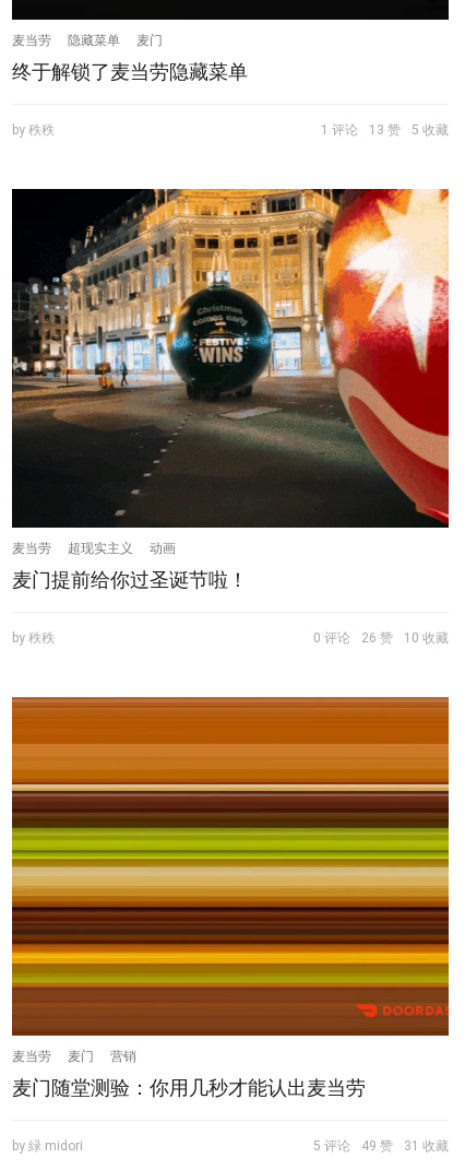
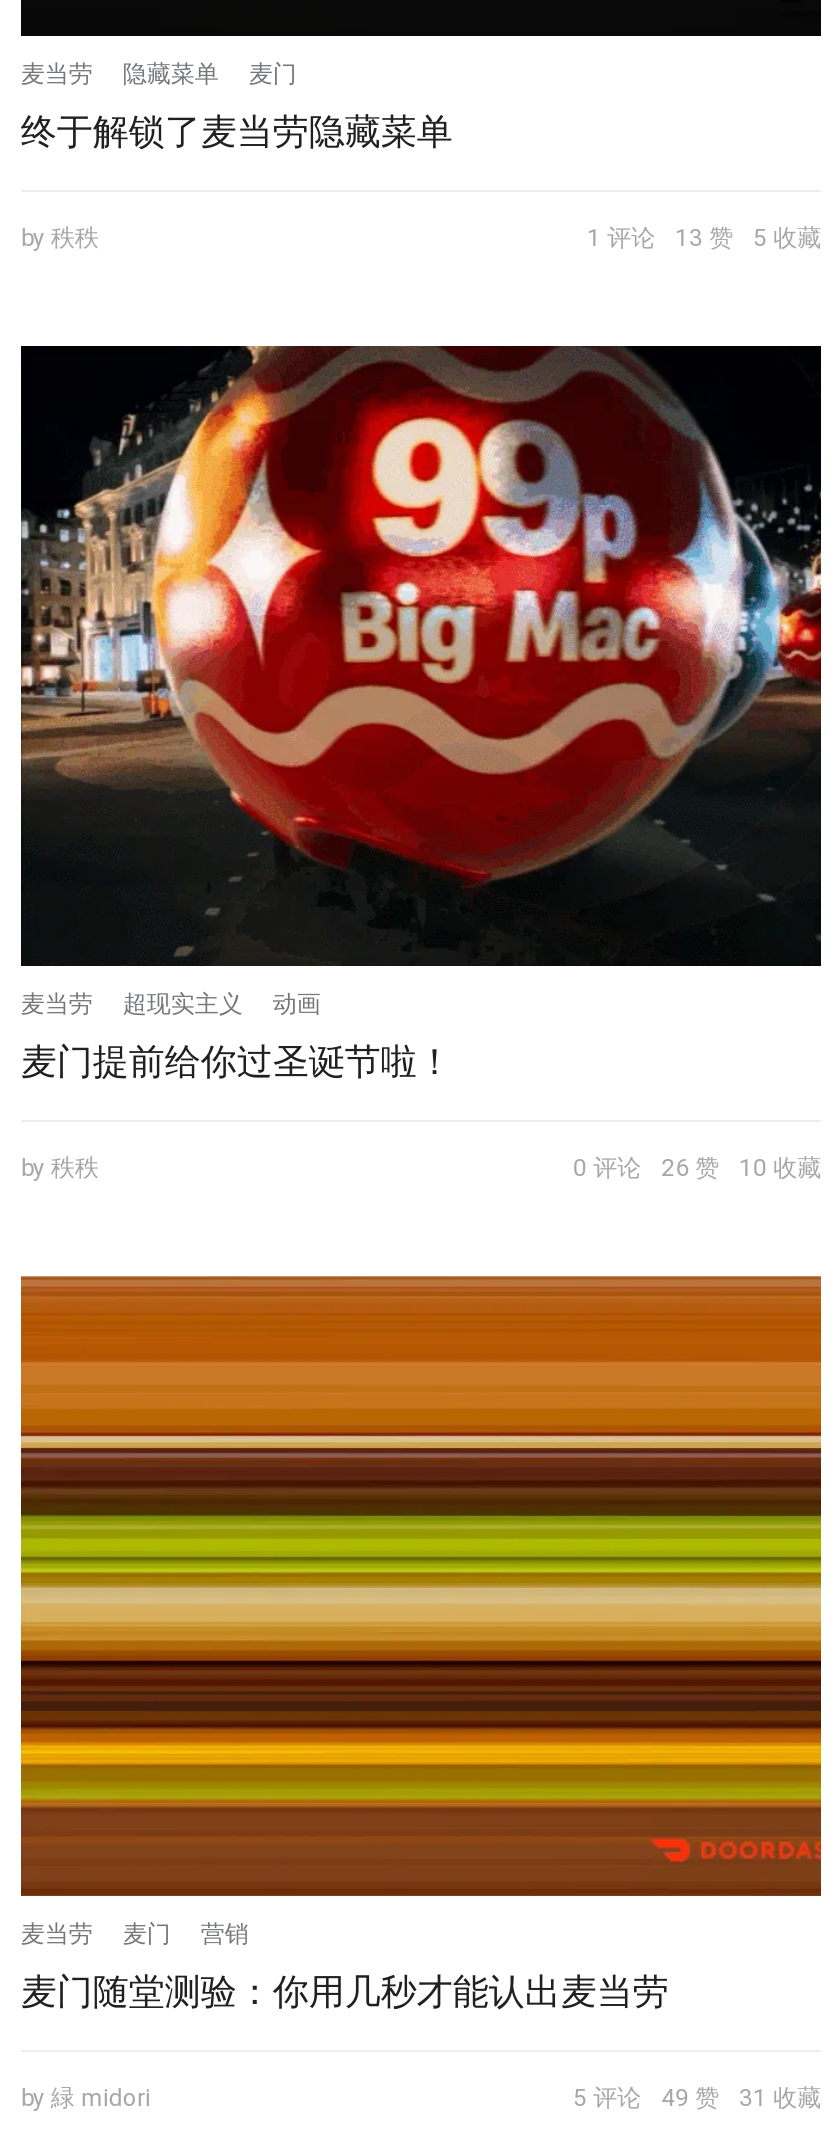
- [image]
+ [image]
